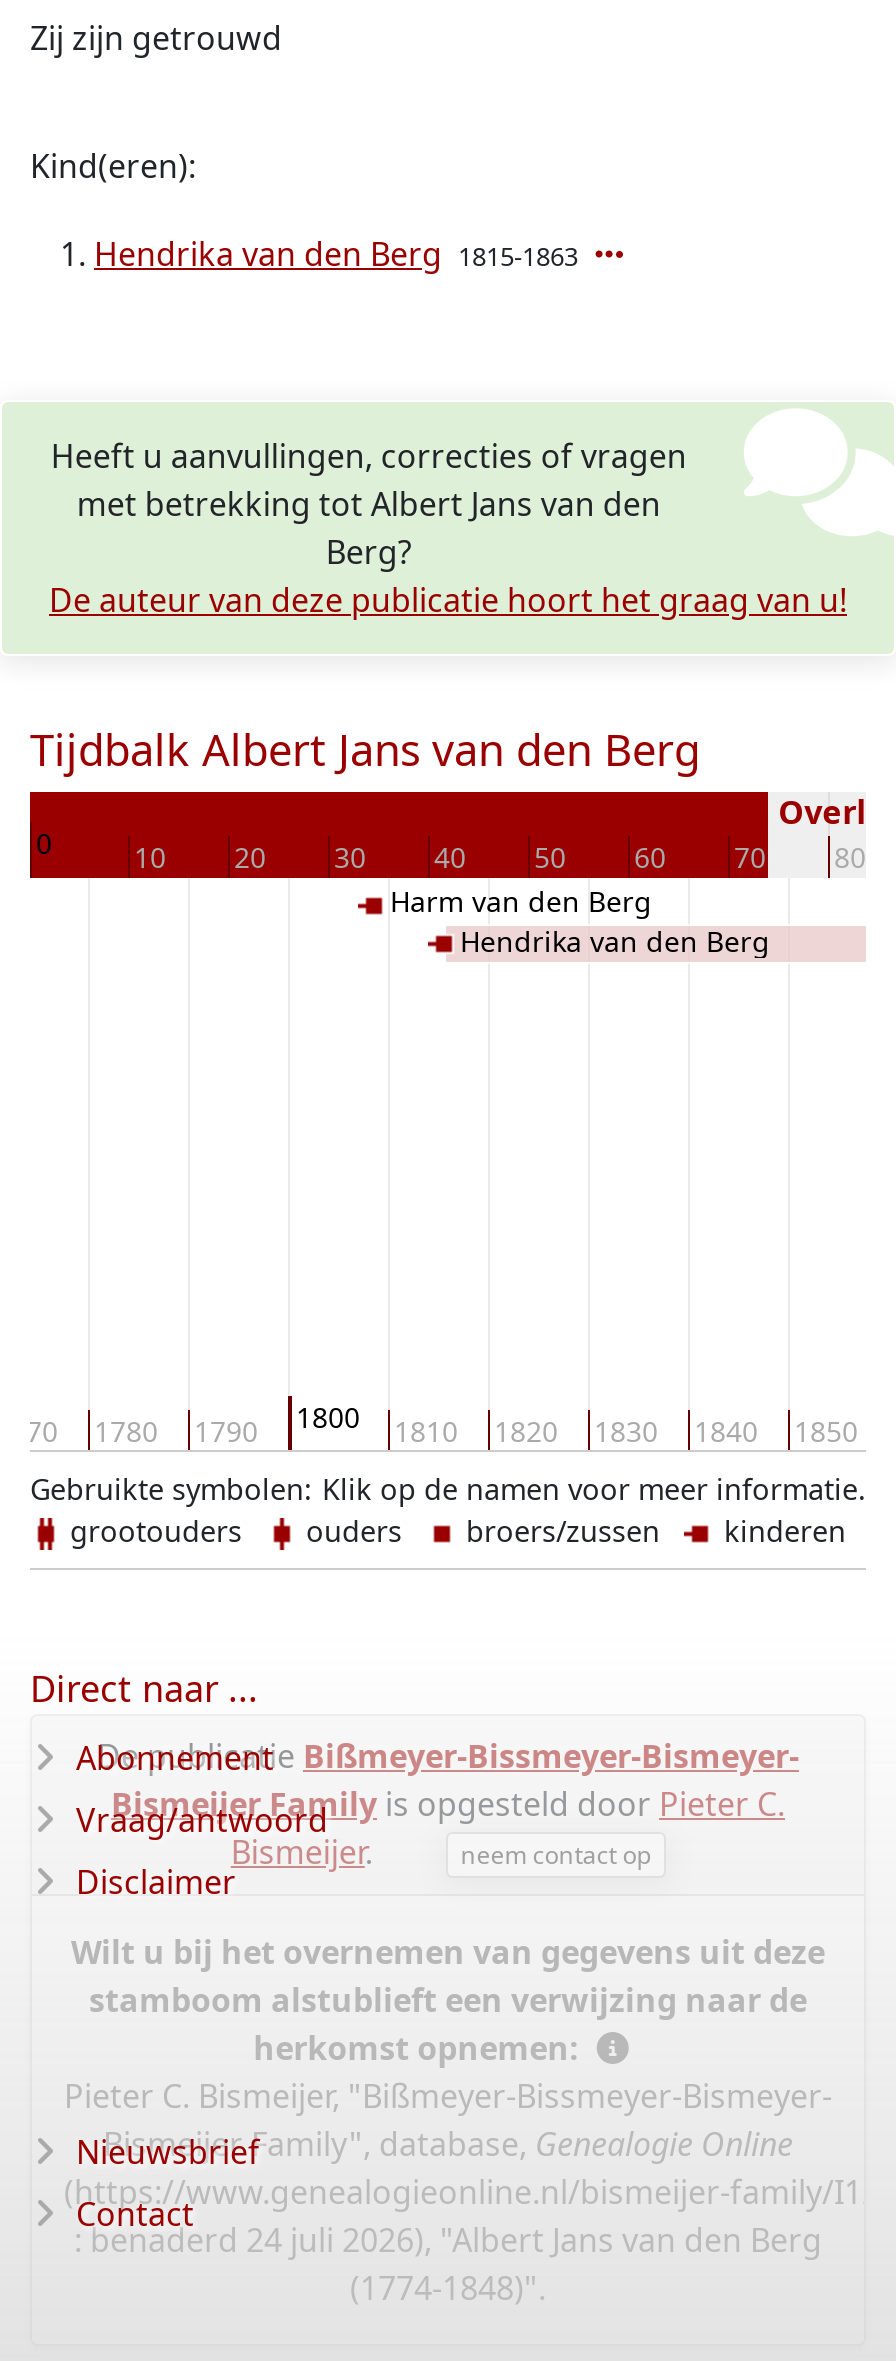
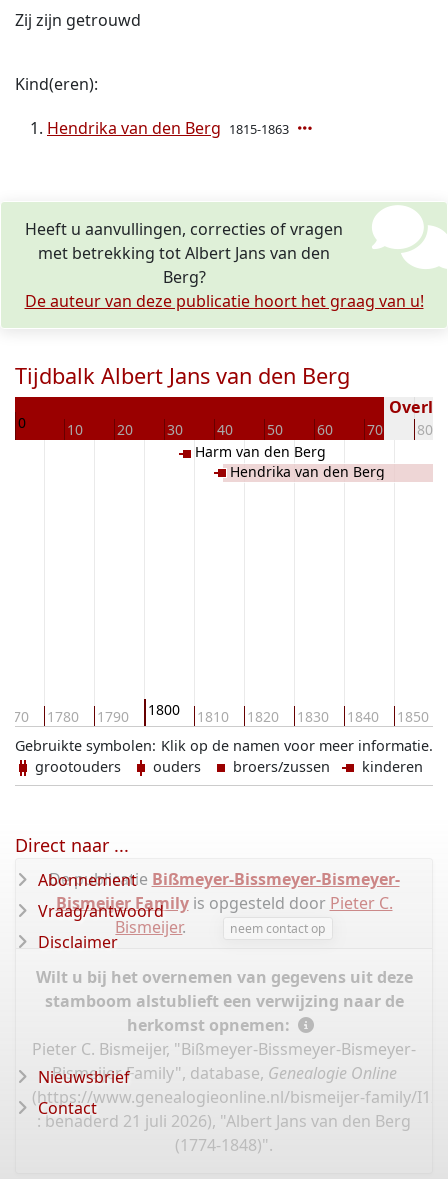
- : benaderd 24 juli 2026), "Albert Jans van den Berg
+ : benaderd 21 juli 2026), "Albert Jans van den Berg
